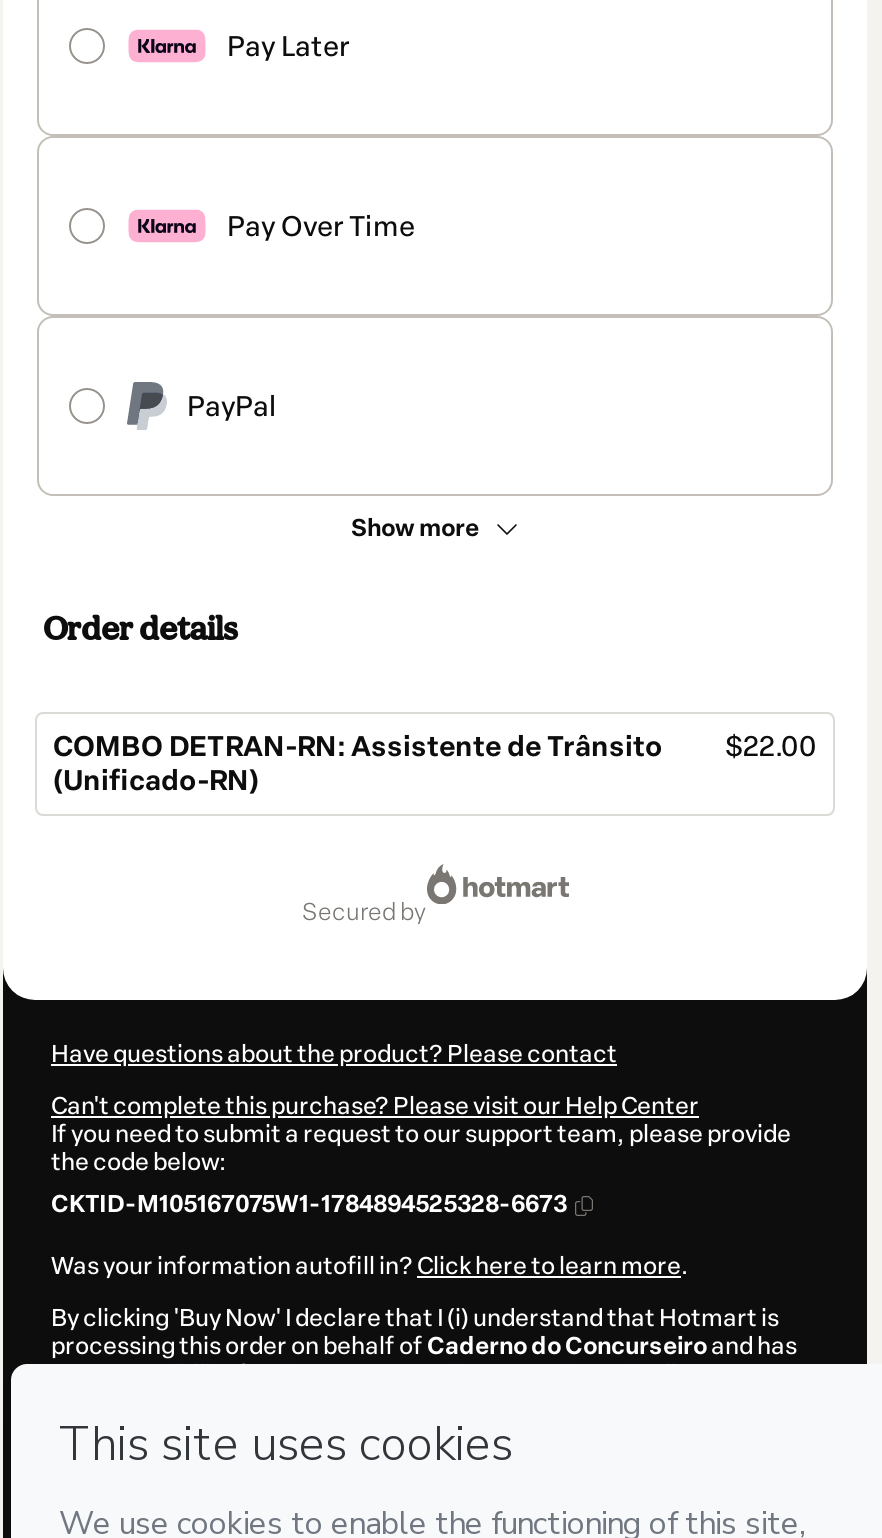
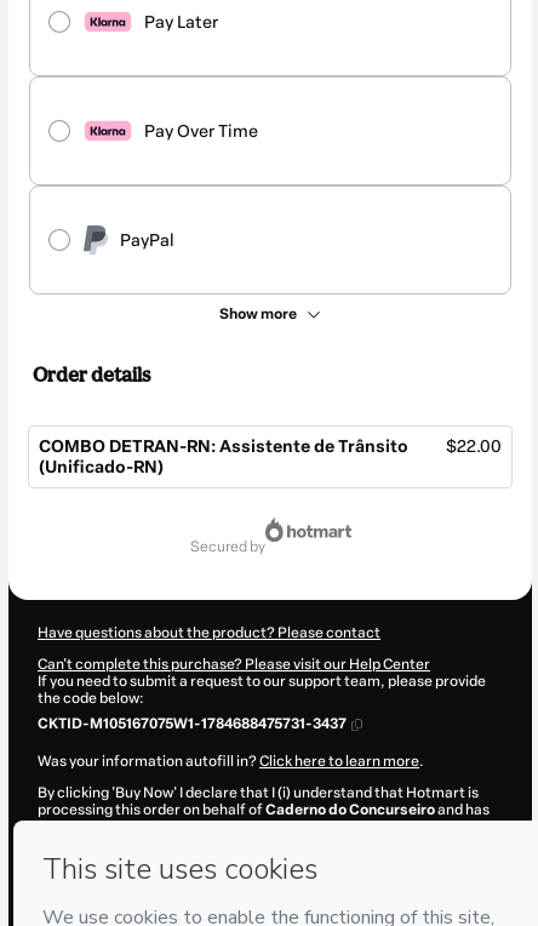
- CKTID-M105167075W1-1784894525328-6673
+ CKTID-M105167075W1-1784688475731-3437
